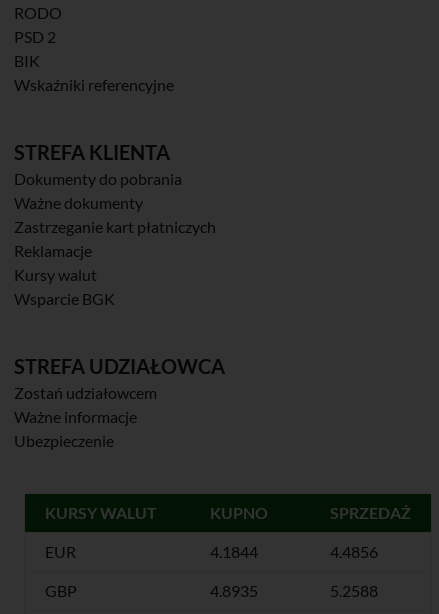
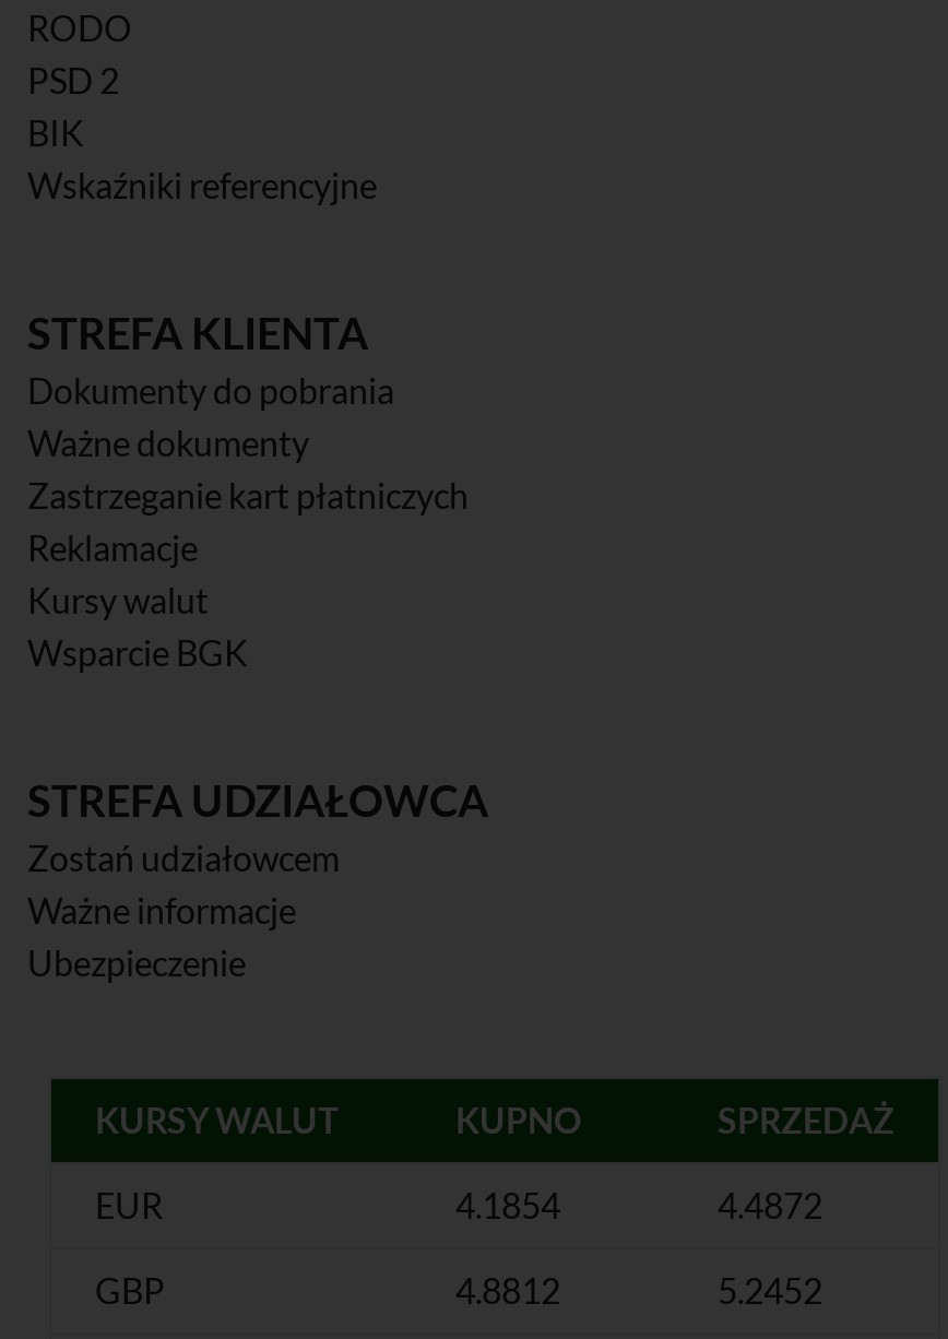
- 4.1844
+ 4.1854

- 4.4856
+ 4.4872

- 4.8935
+ 4.8812

- 5.2588
+ 5.2452
